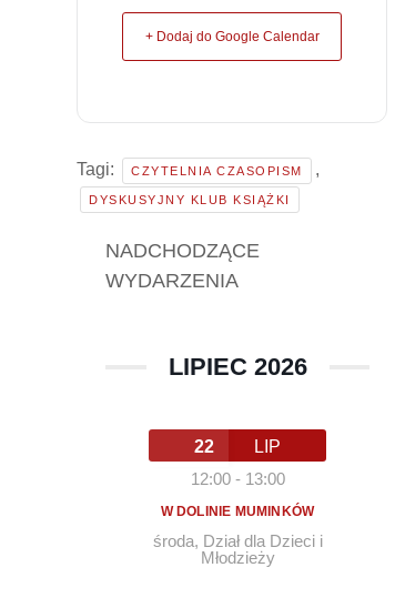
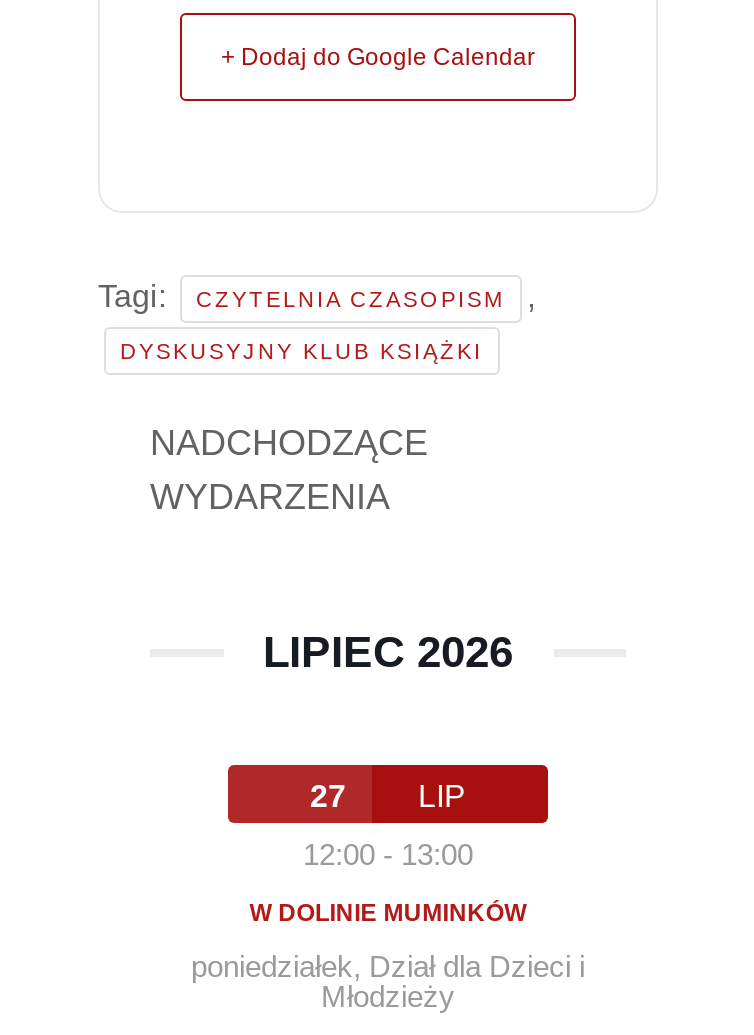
- 22 LIP
+ 27 LIP

- środa, Dział dla Dzieci i
+ poniedziałek, Dział dla Dzieci i
